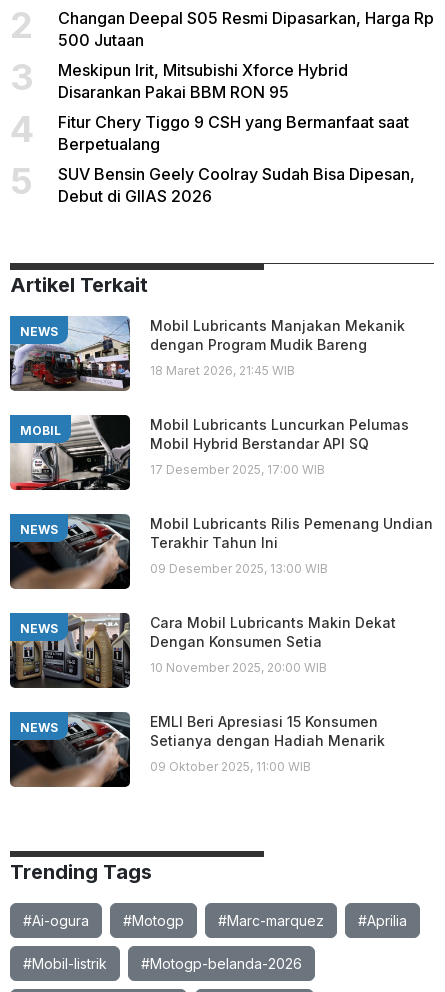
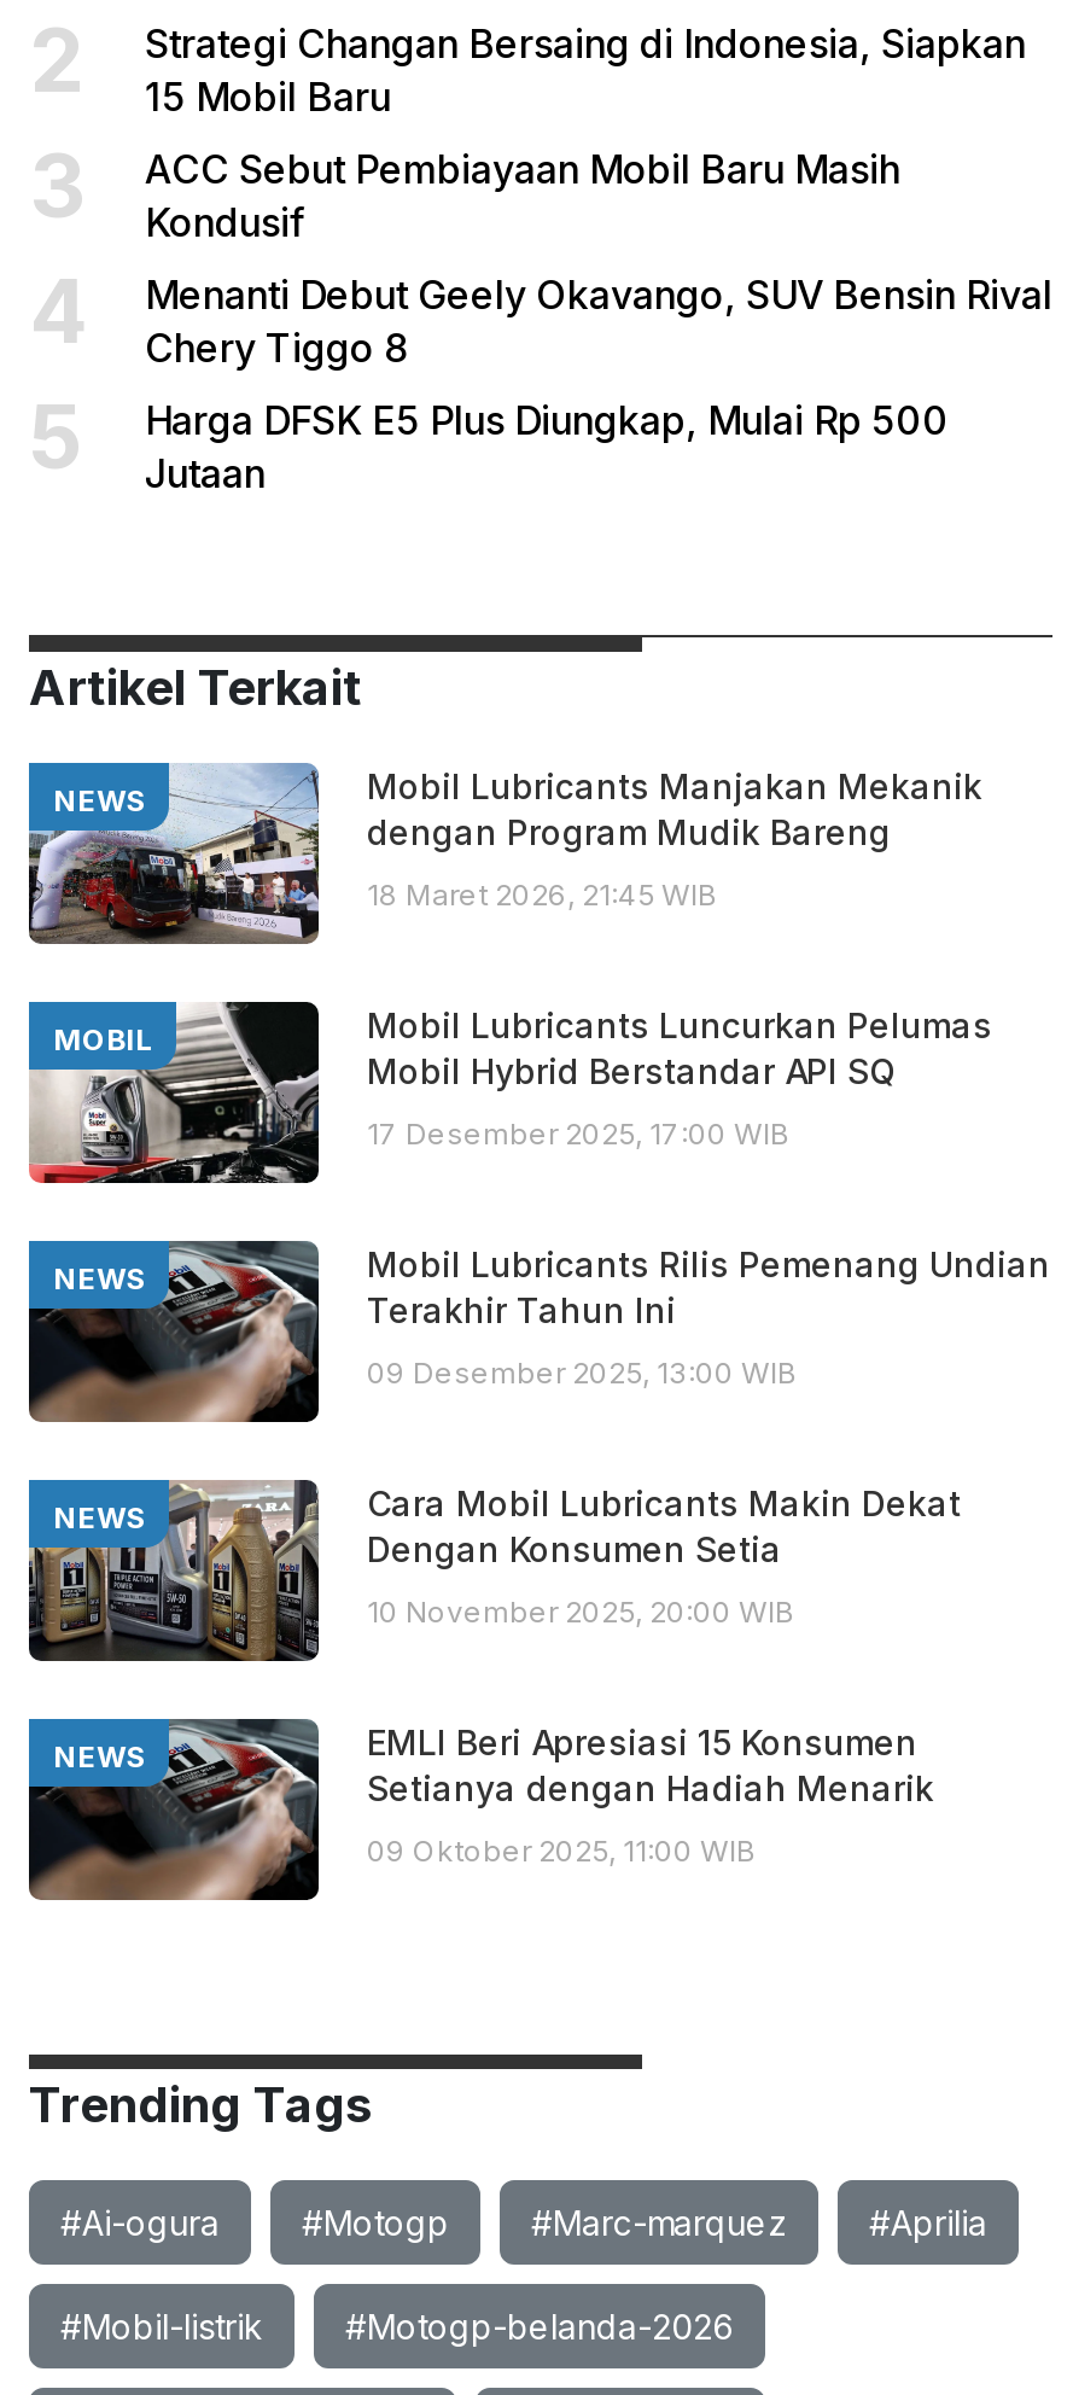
- Changan Deepal S05 Resmi Dipasarkan, Harga Rp
- 500 Jutaan
+ Strategi Changan Bersaing di Indonesia, Siapkan
+ 15 Mobil Baru

- Meskipun Irit, Mitsubishi Xforce Hybrid
- Disarankan Pakai BBM RON 95
+ ACC Sebut Pembiayaan Mobil Baru Masih
+ Kondusif

- Fitur Chery Tiggo 9 CSH yang Bermanfaat saat
- Berpetualang
+ Menanti Debut Geely Okavango, SUV Bensin Rival
+ Chery Tiggo 8

- SUV Bensin Geely Coolray Sudah Bisa Dipesan,
- Debut di GIIAS 2026
+ Harga DFSK E5 Plus Diungkap, Mulai Rp 500
+ Jutaan
